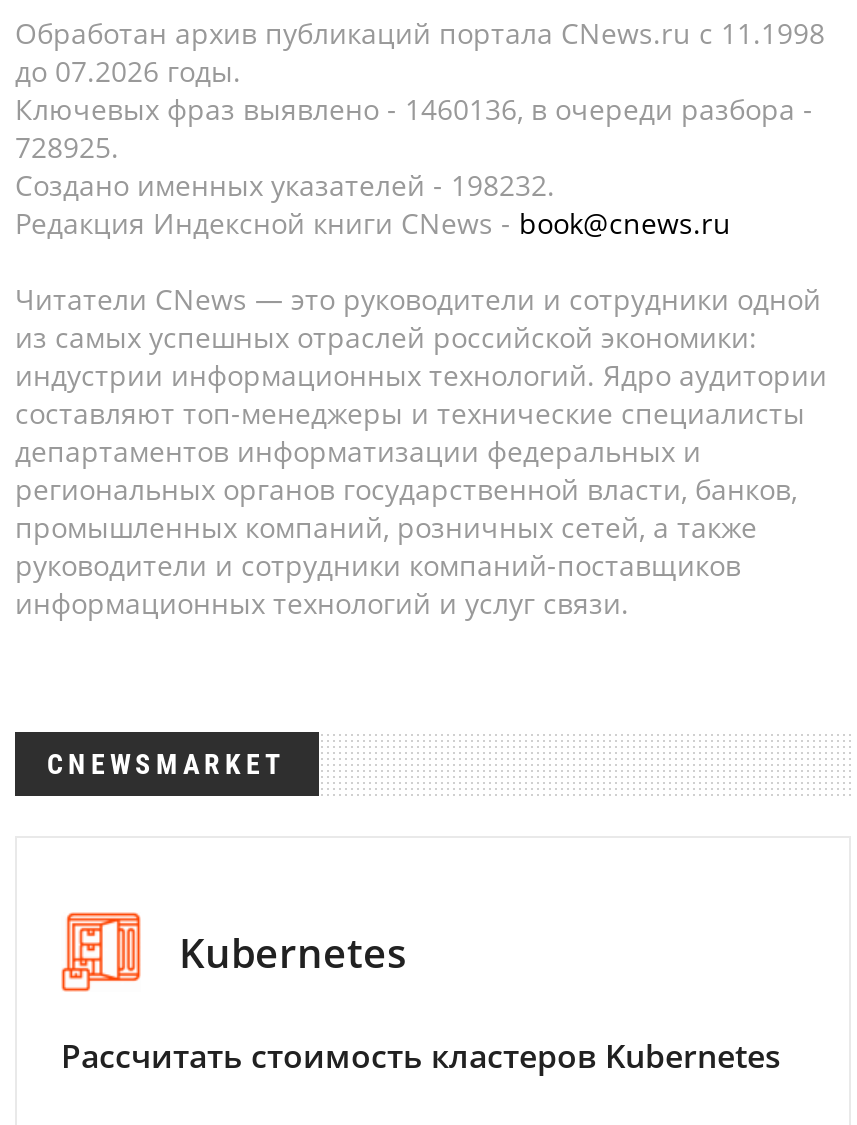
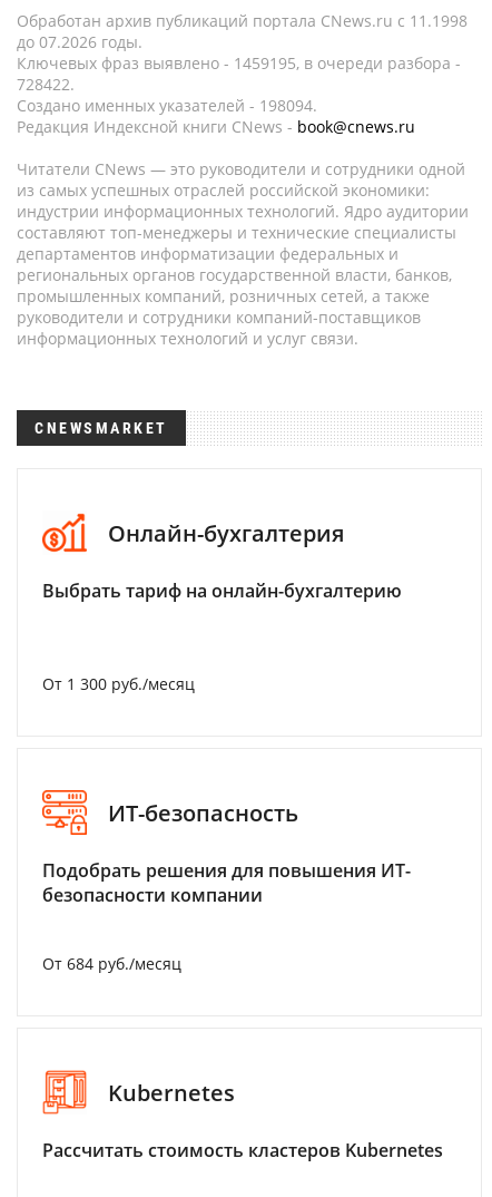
- Ключевых фраз выявлено - 1460136, в очереди разбора -
+ Ключевых фраз выявлено - 1459195, в очереди разбора -

- 728925.
+ 728422.

- Создано именных указателей - 198232.
+ Создано именных указателей - 198094.

+ [image]
+ Онлайн-бухгалтерия
+ Выбрать тариф на онлайн-бухгалтерию

+ [image]
+ ИТ-безопасность
+ Подобрать решения для повышения ИТ-
+ безопасности компании
+ От 684 руб./месяц

+ От 1 300 руб./месяц
